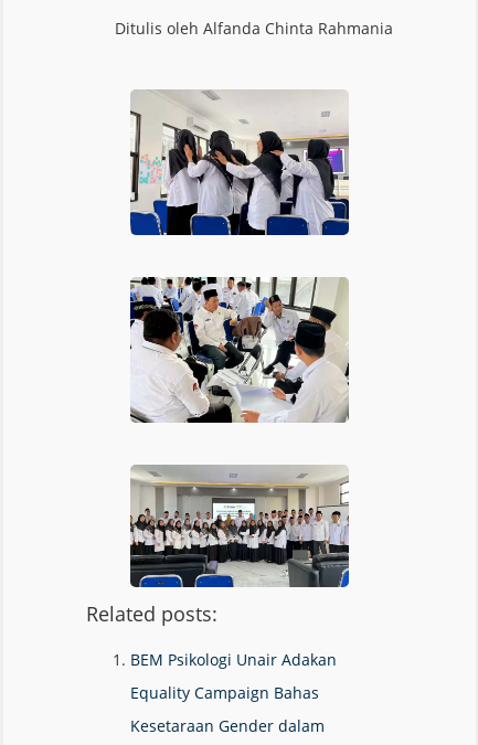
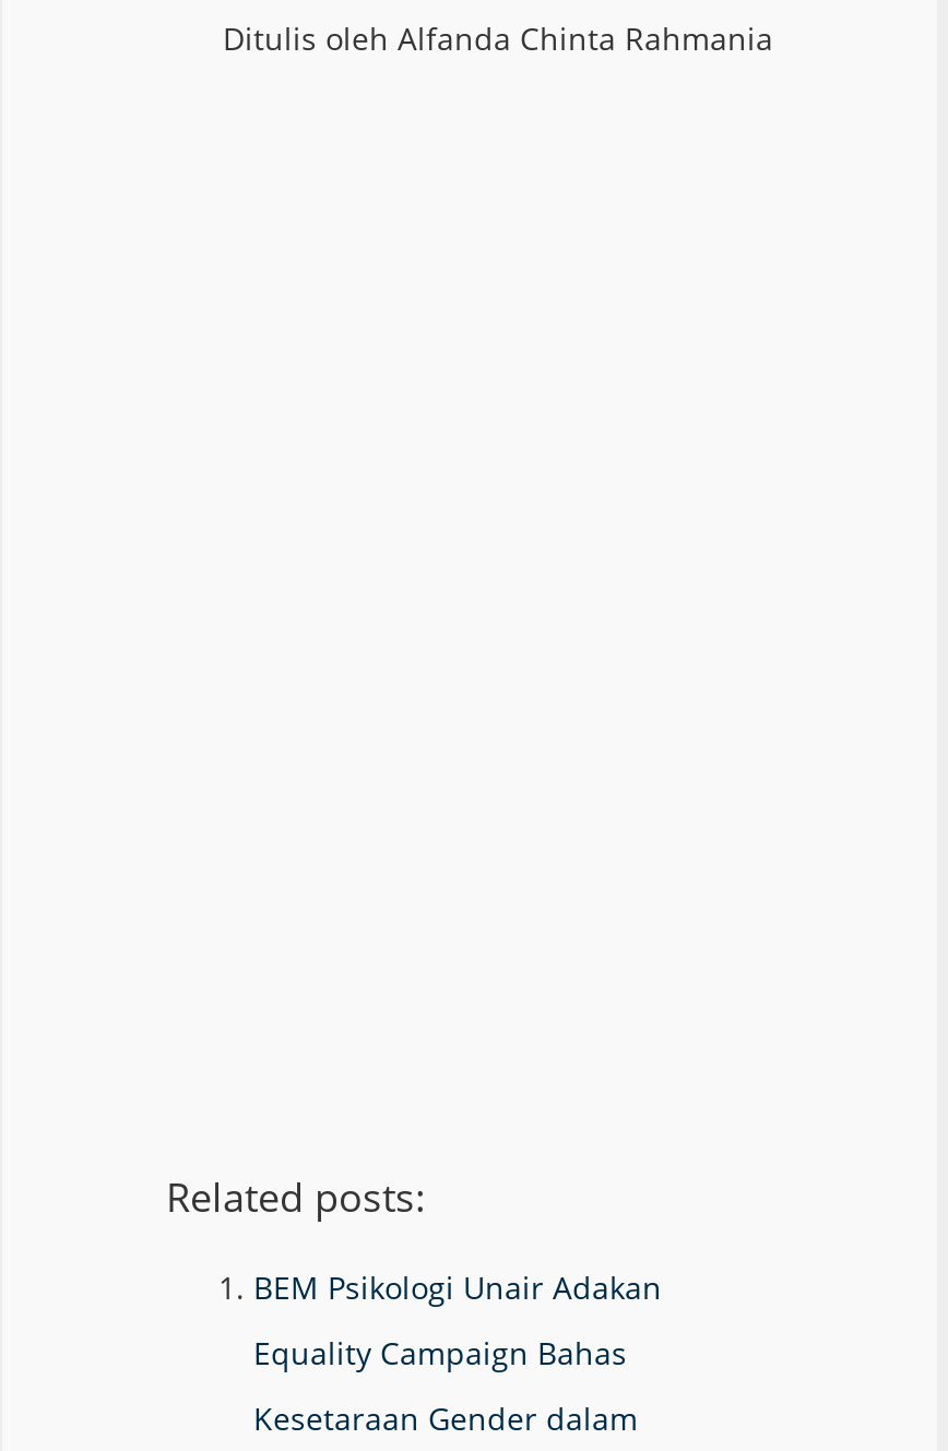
- [image]

- [image]

- [image]
